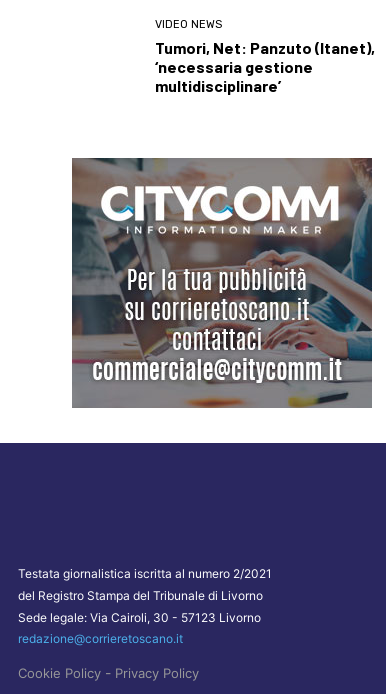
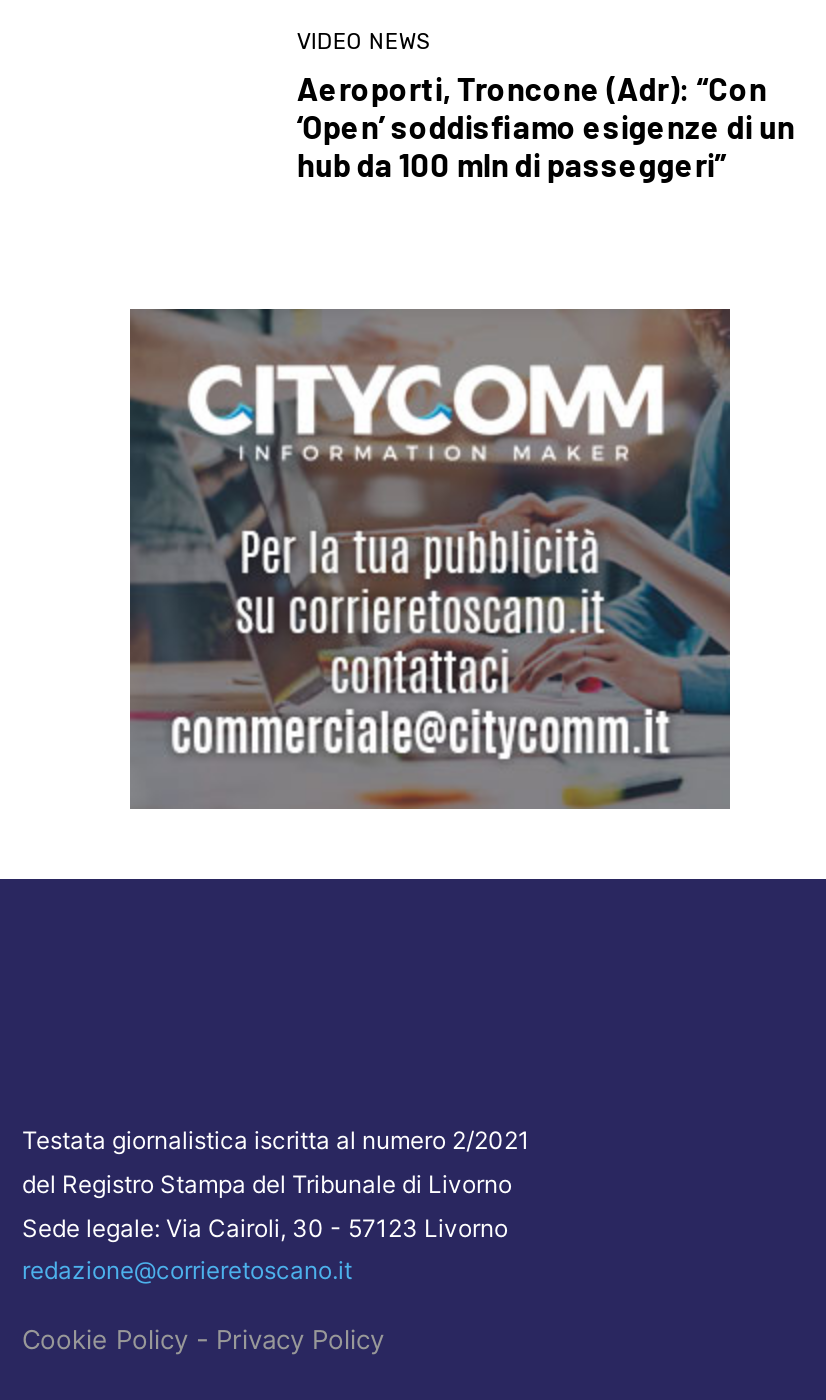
- Tumori, Net: Panzuto (Itanet),
- ‘necessaria gestione
- multidisciplinare’
+ Aeroporti, Troncone (Adr): “Con
+ ‘Open’ soddisfiamo esigenze di un
+ hub da 100 mln di passeggeri”
